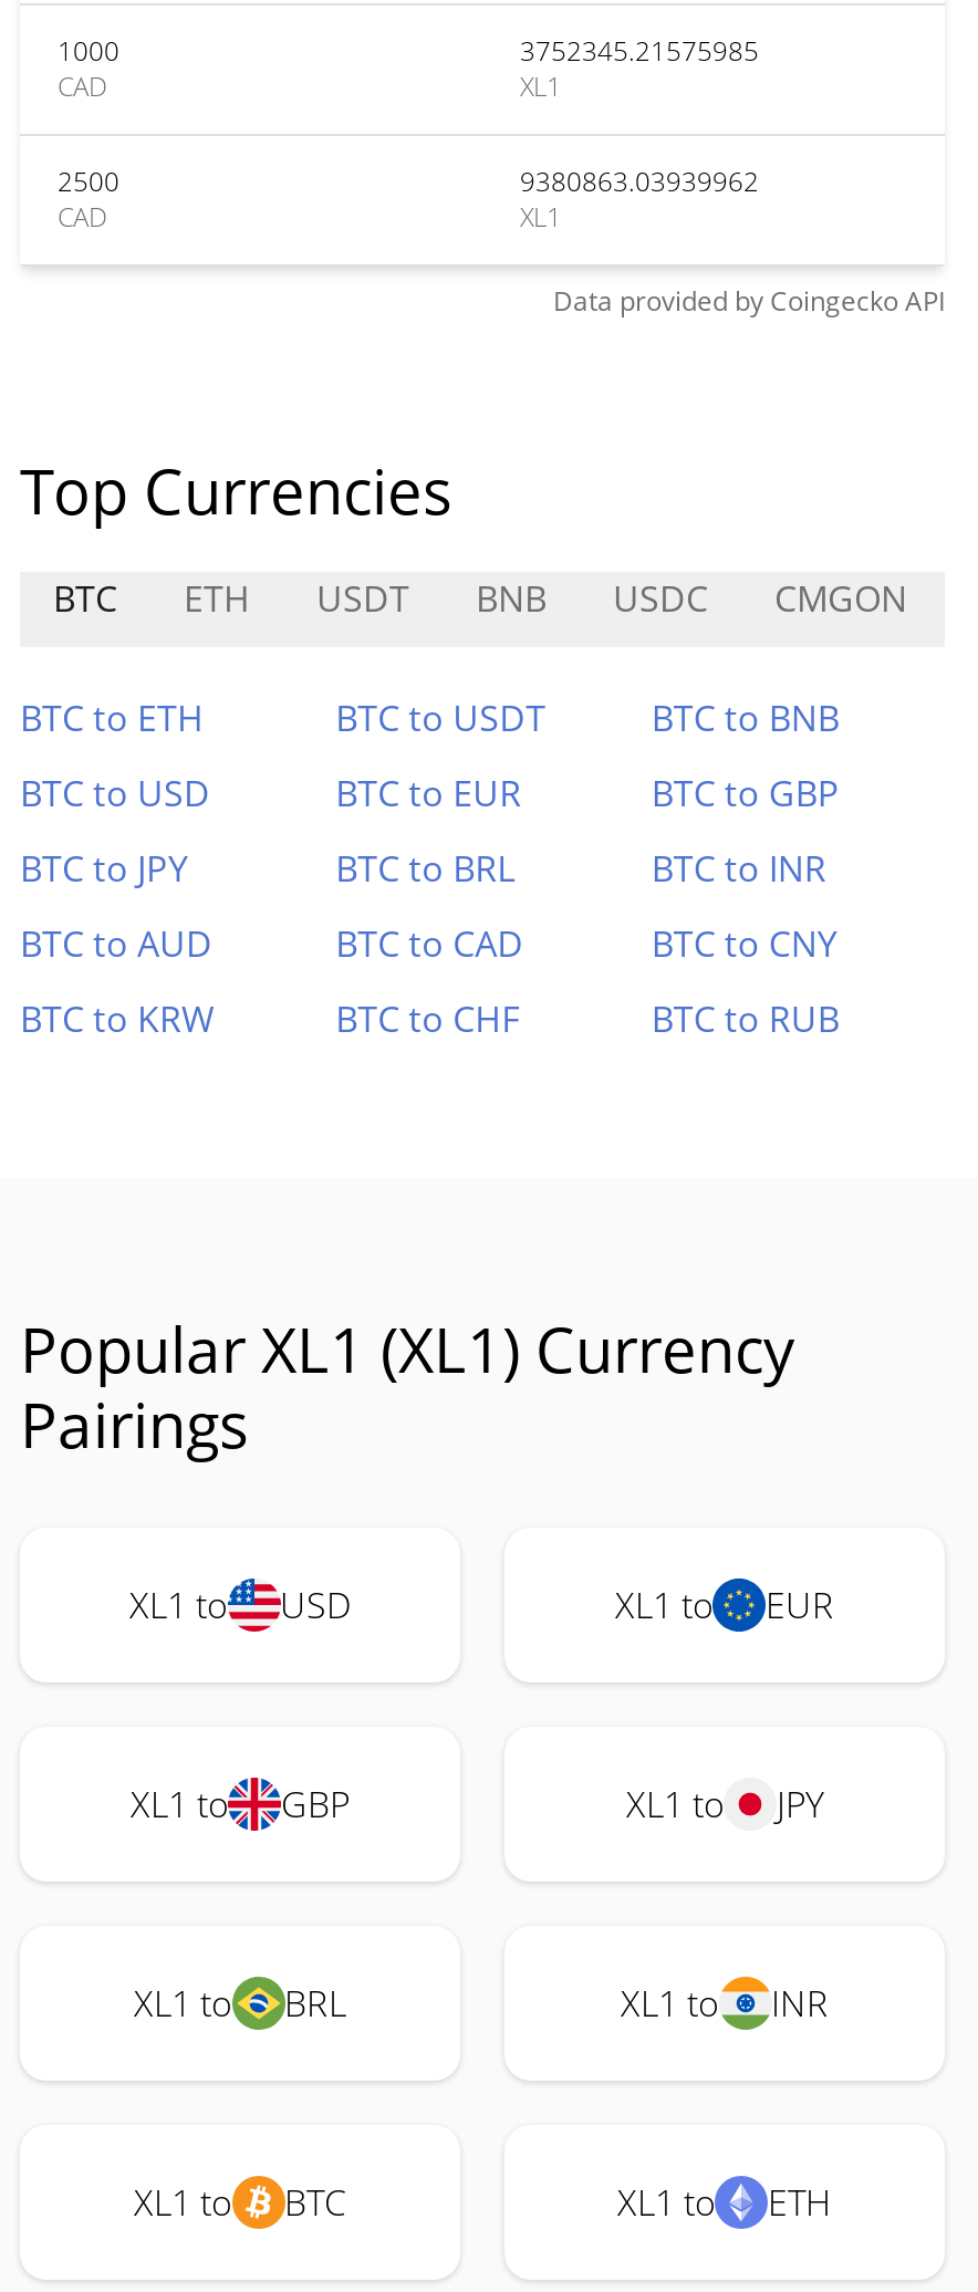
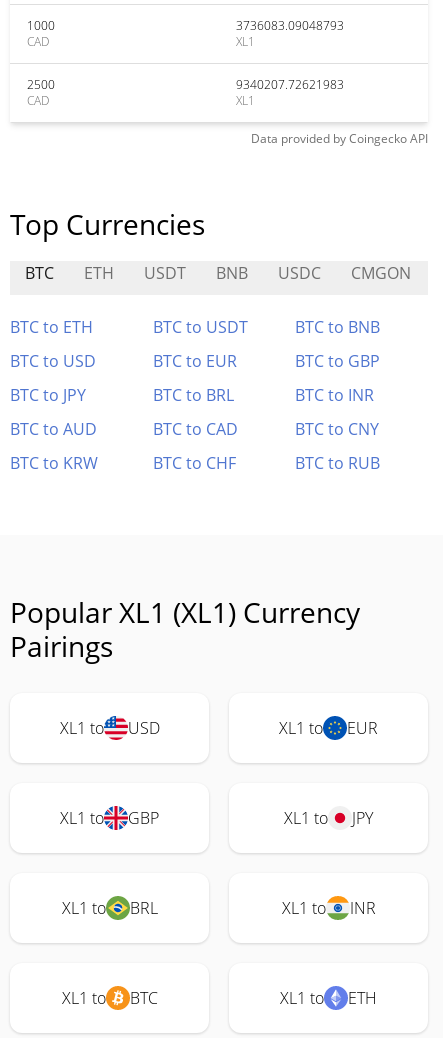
- 3752345.21575985
+ 3736083.09048793

- 9380863.03939962
+ 9340207.72621983
